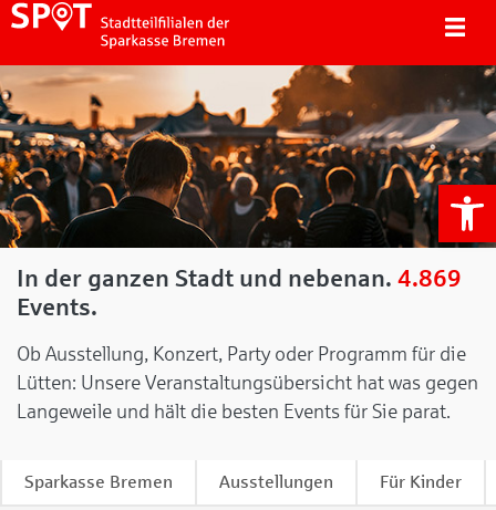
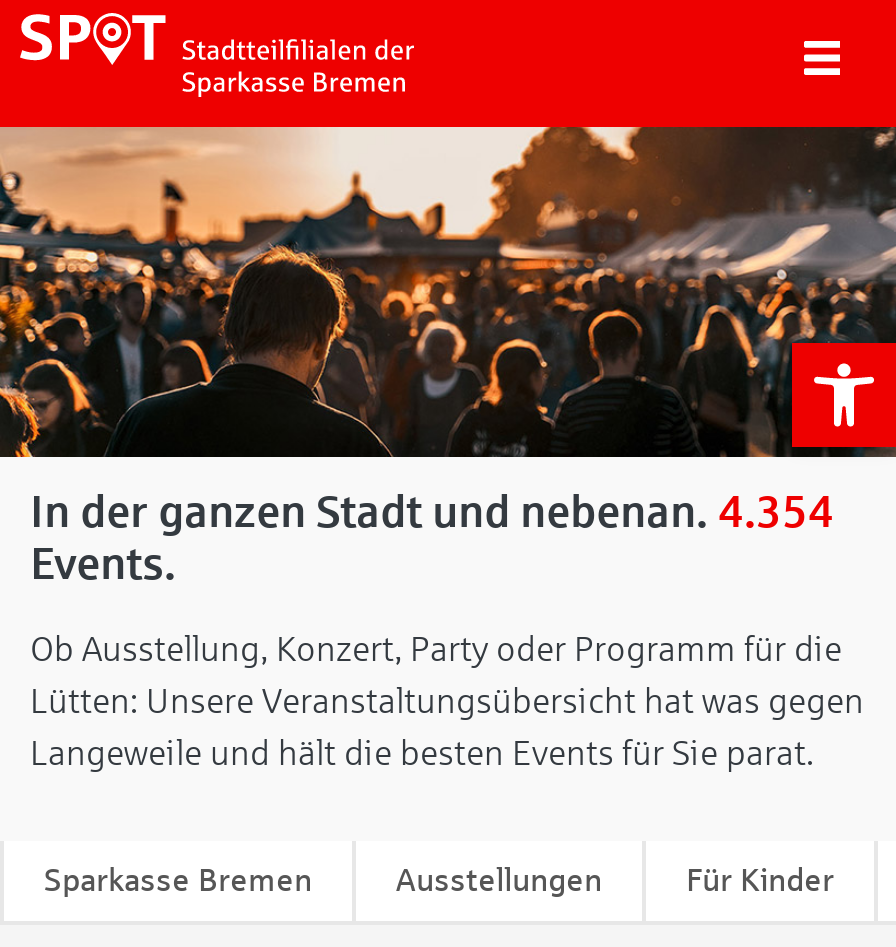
- In der ganzen Stadt und nebenan. 4.869
+ In der ganzen Stadt und nebenan. 4.354
